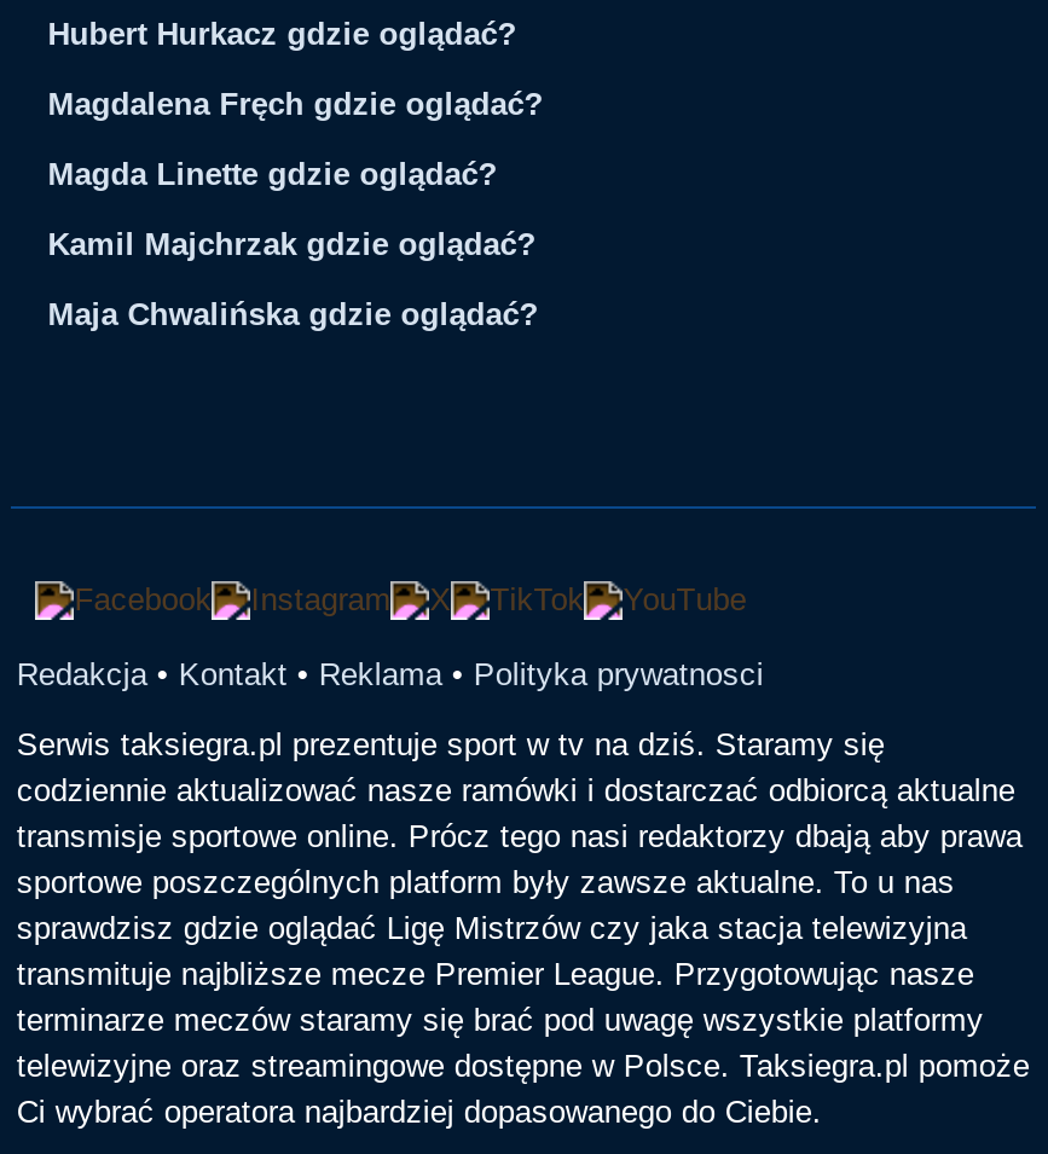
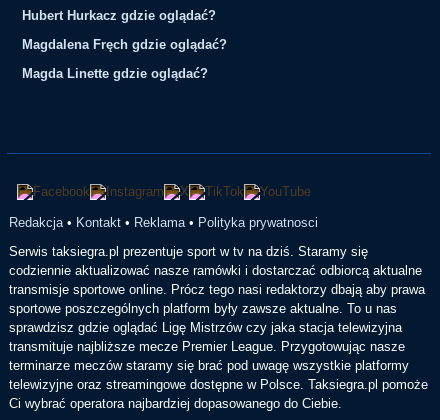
- Kamil Majchrzak gdzie oglądać?
- Maja Chwalińska gdzie oglądać?
